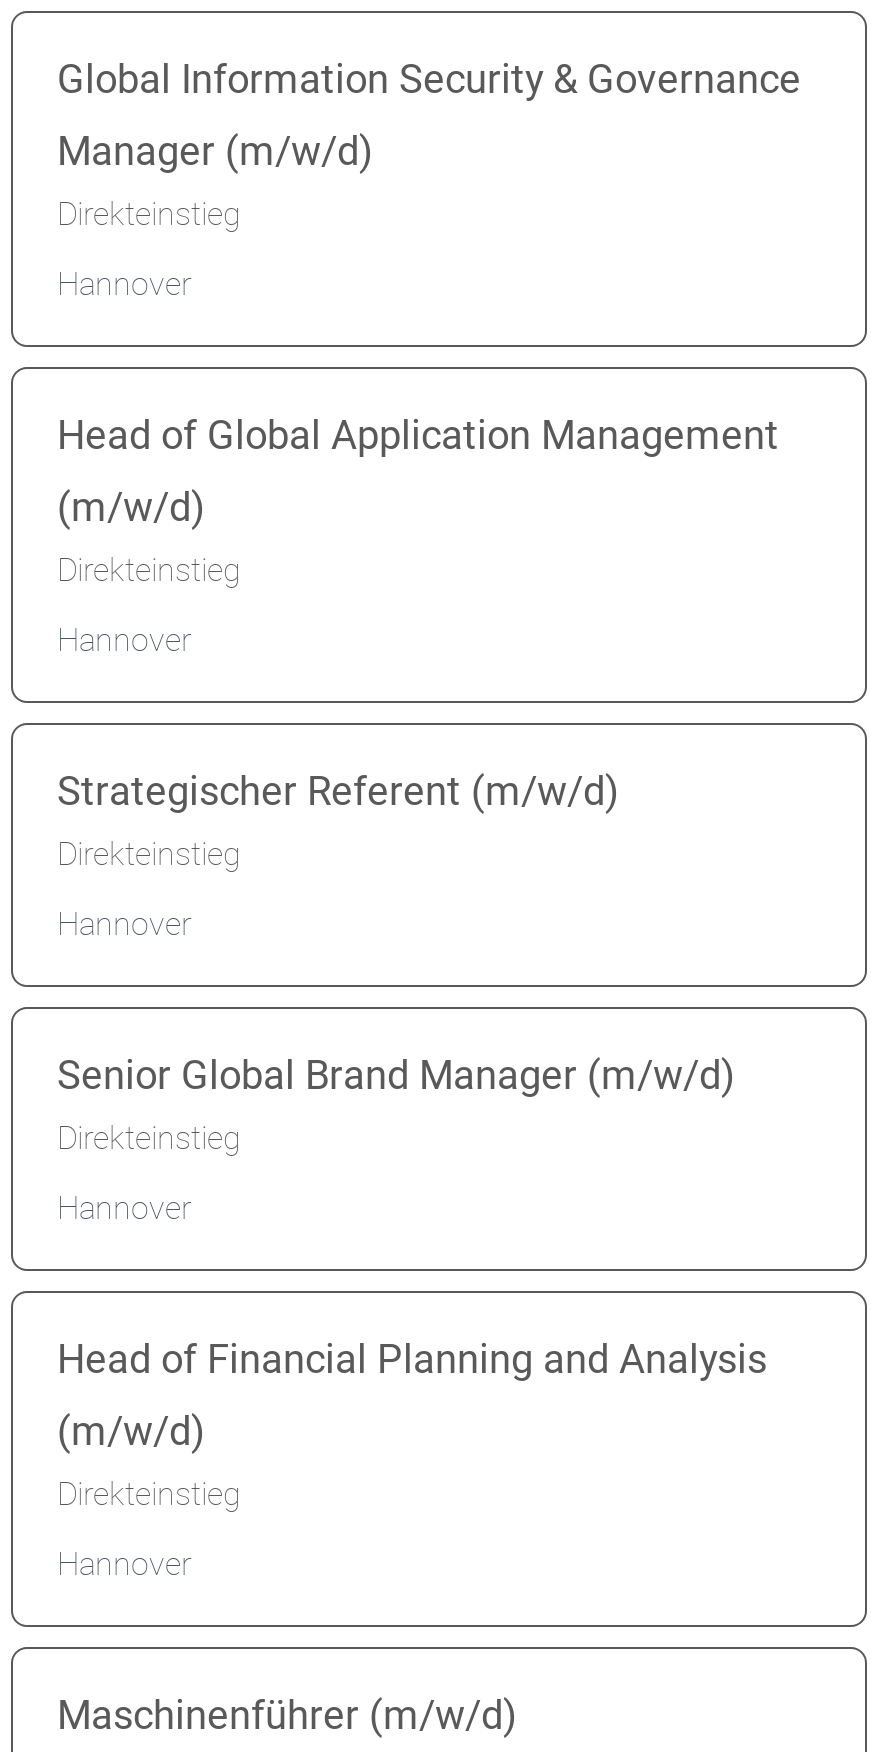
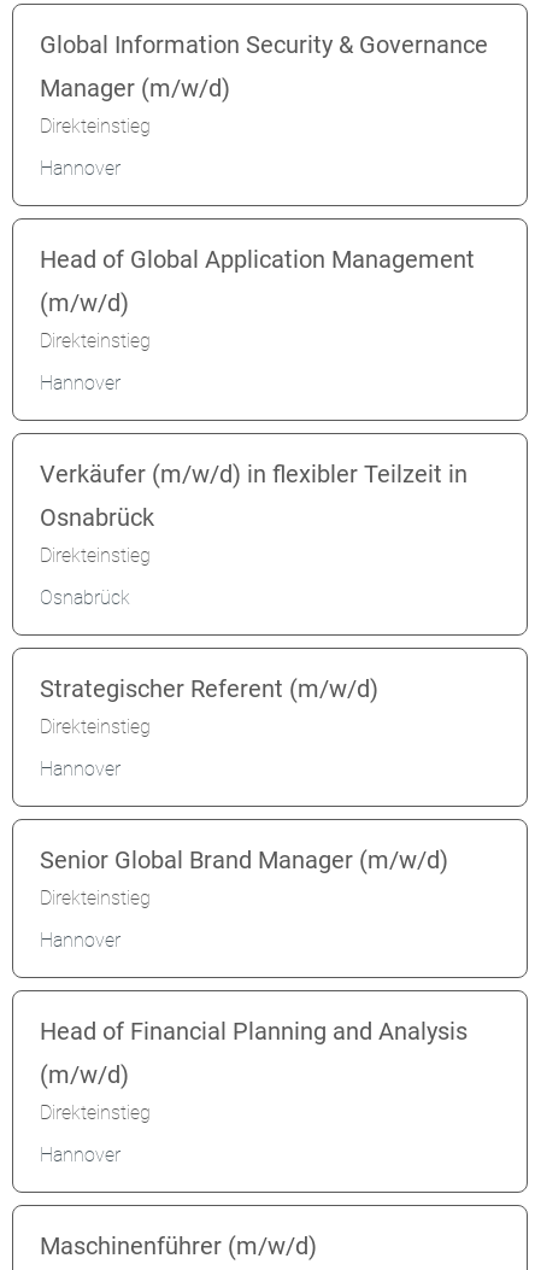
+ Verkäufer (m/w/d) in flexibler Teilzeit in
+ Osnabrück
+ Direkteinstieg
+ Osnabrück
